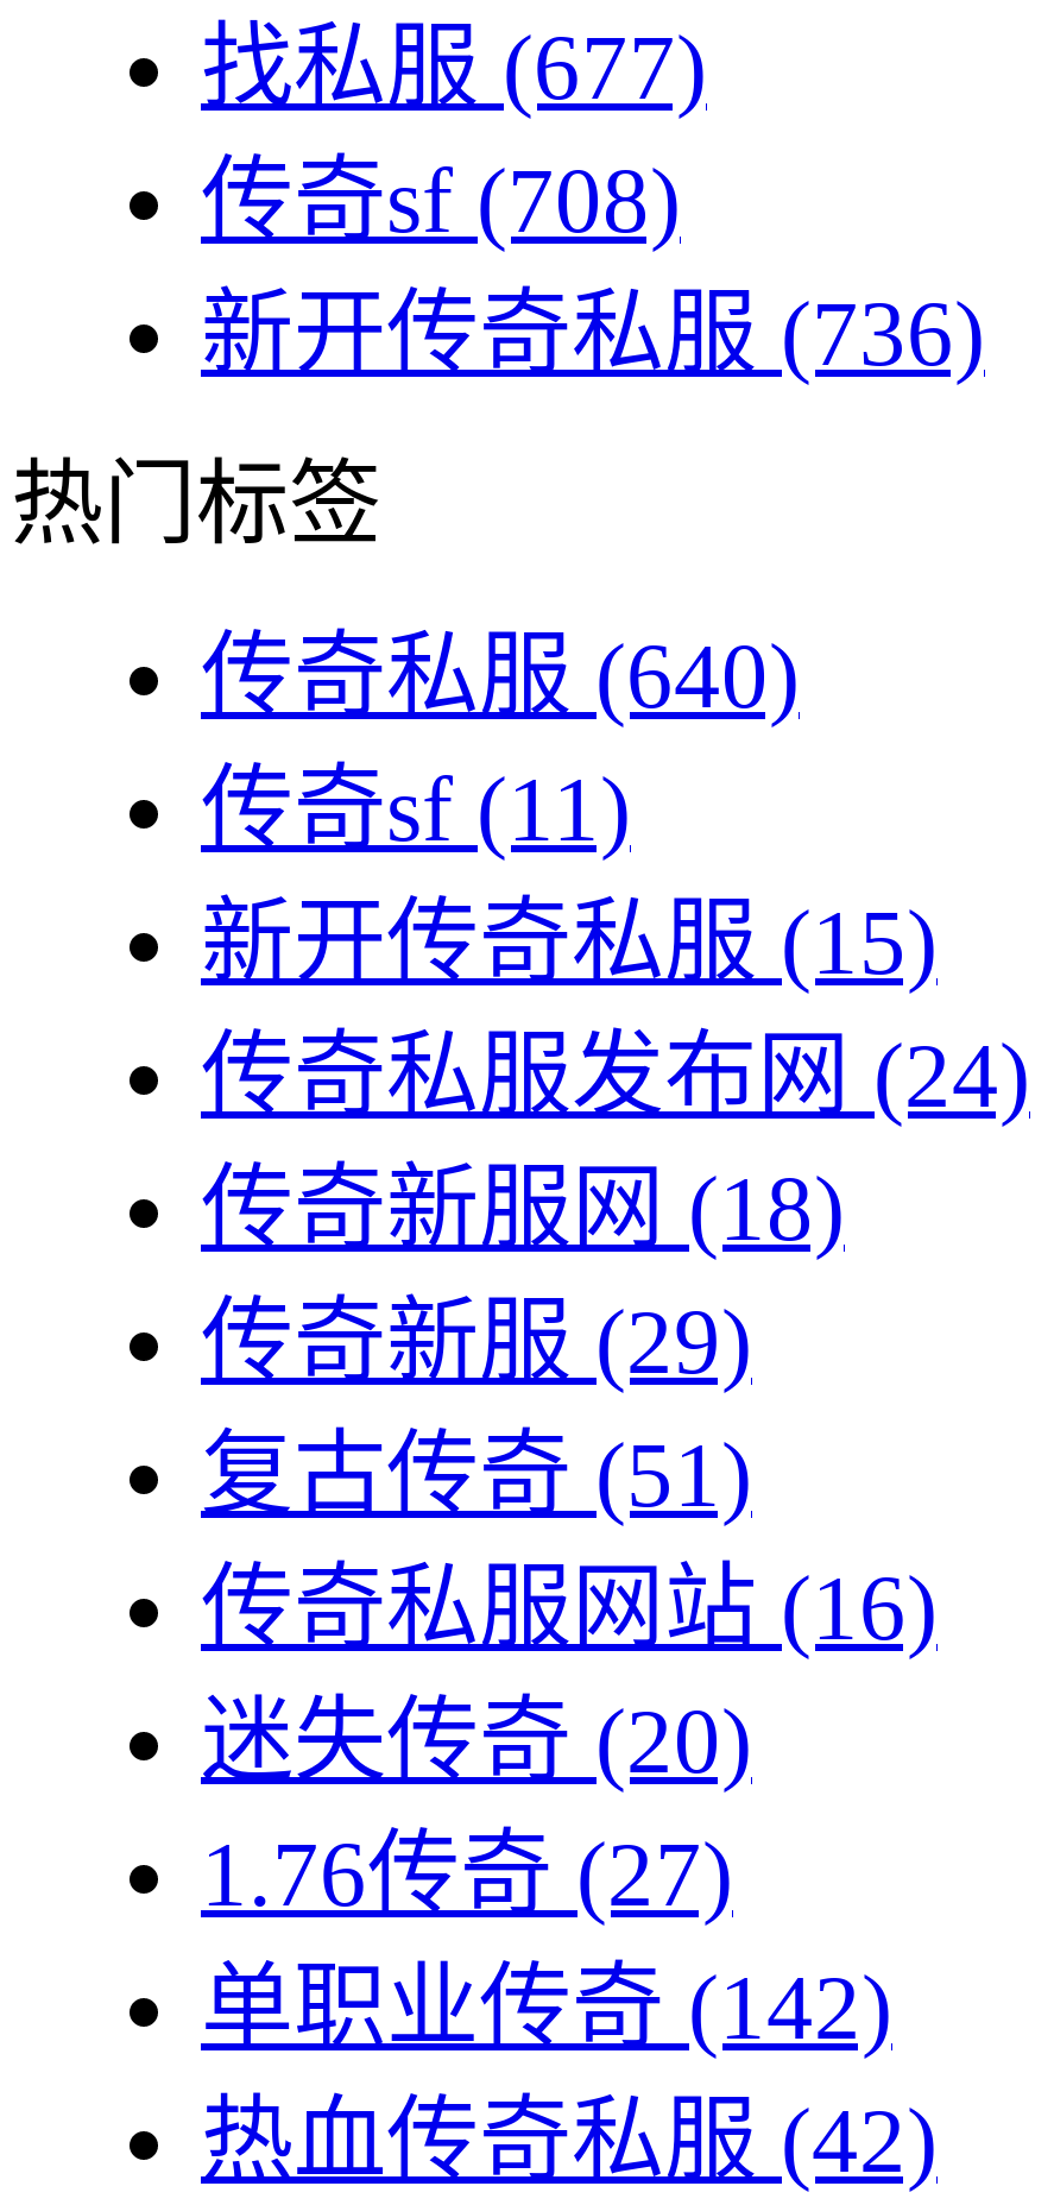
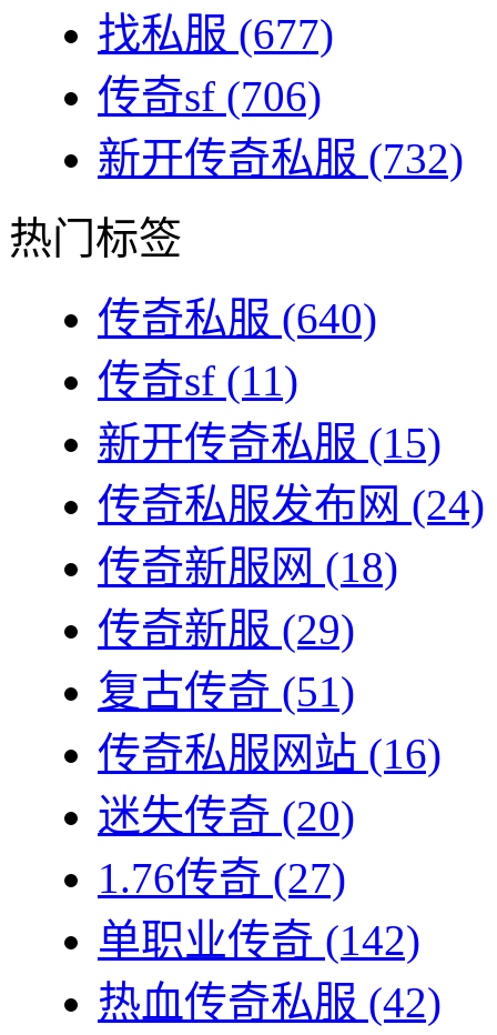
- 传奇sf (708)
+ 传奇sf (706)

- 新开传奇私服(736)
+ 新开传奇私服(732)
